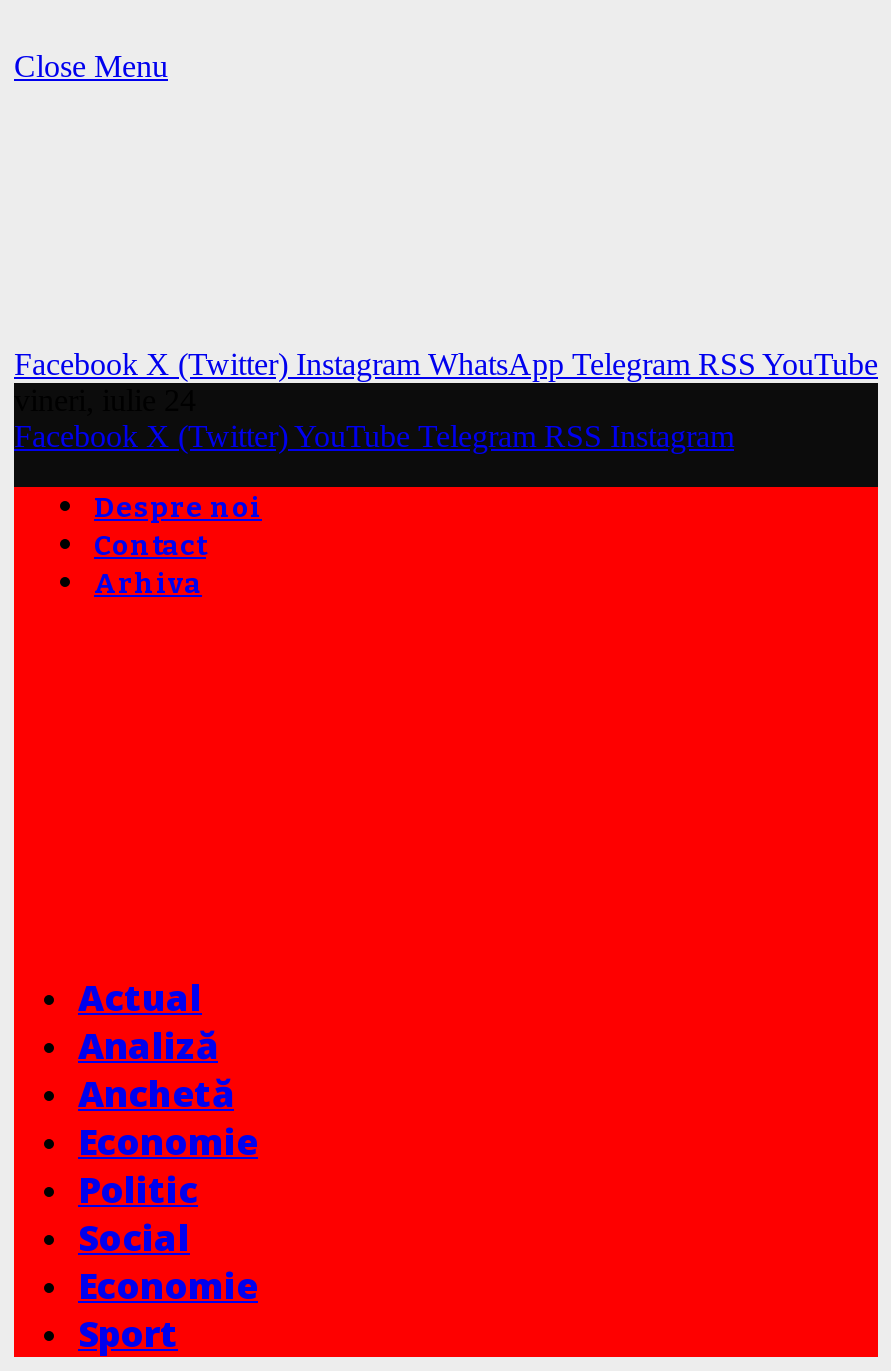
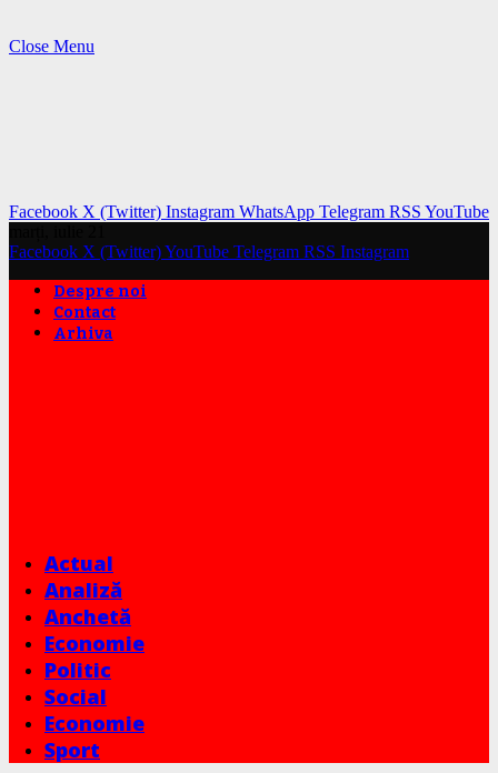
- vineri, iulie 24
+ marți, iulie 21
